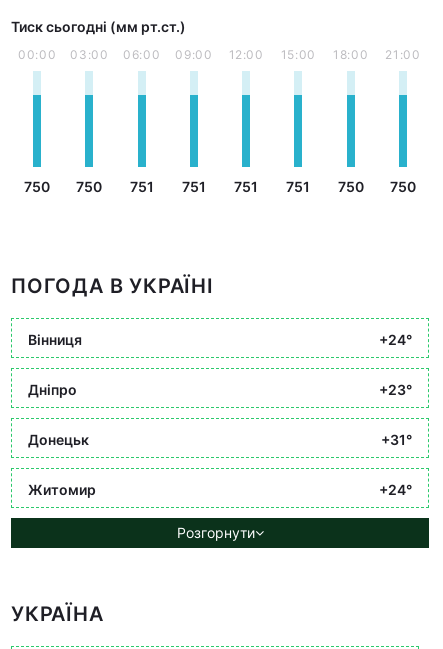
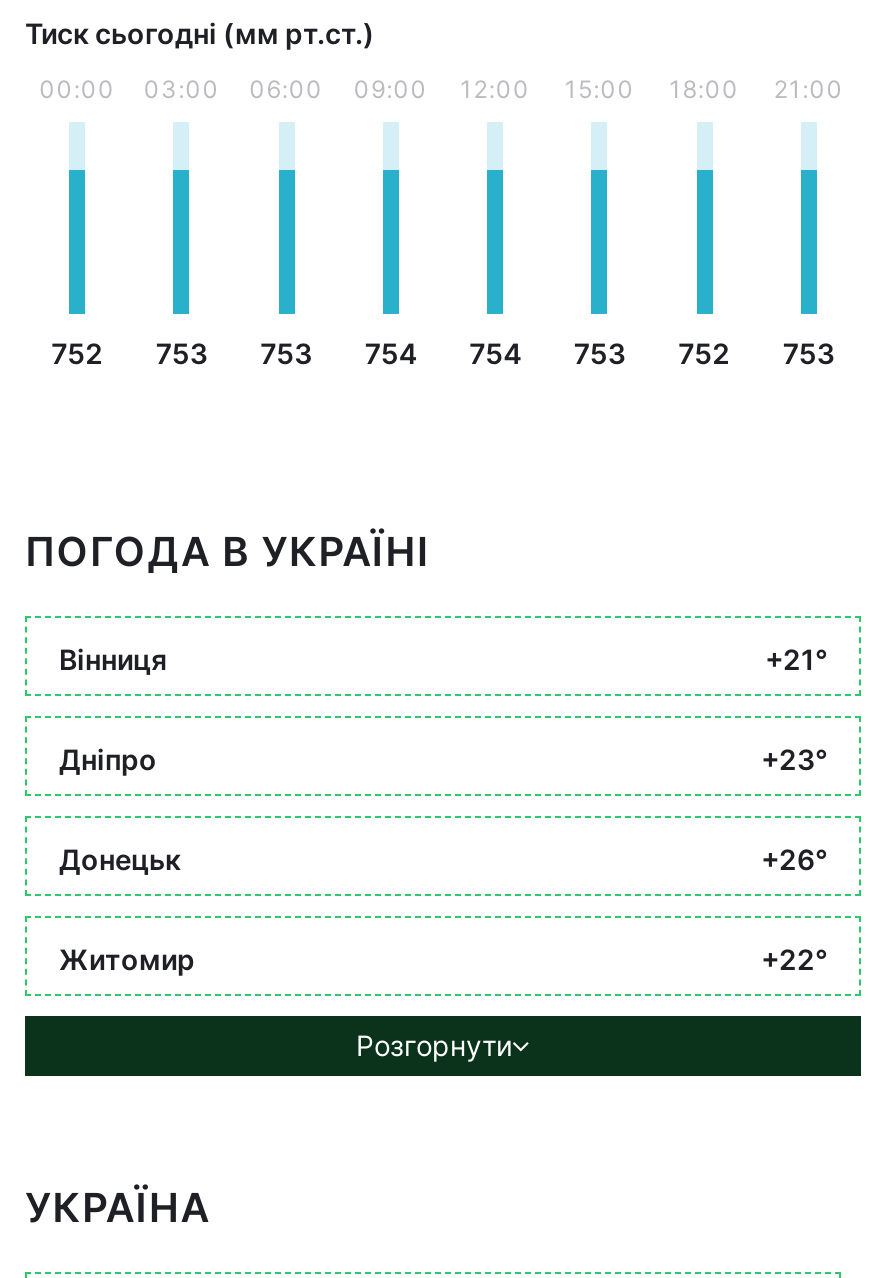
- 750
+ 752

- 750
+ 753

- 751
+ 753

- 751
+ 754

- 751
+ 754

- 751
+ 753

- 750
+ 752

- 750
+ 753

- +24°
+ +21°

- +31°
+ +26°

- +24°
+ +22°
